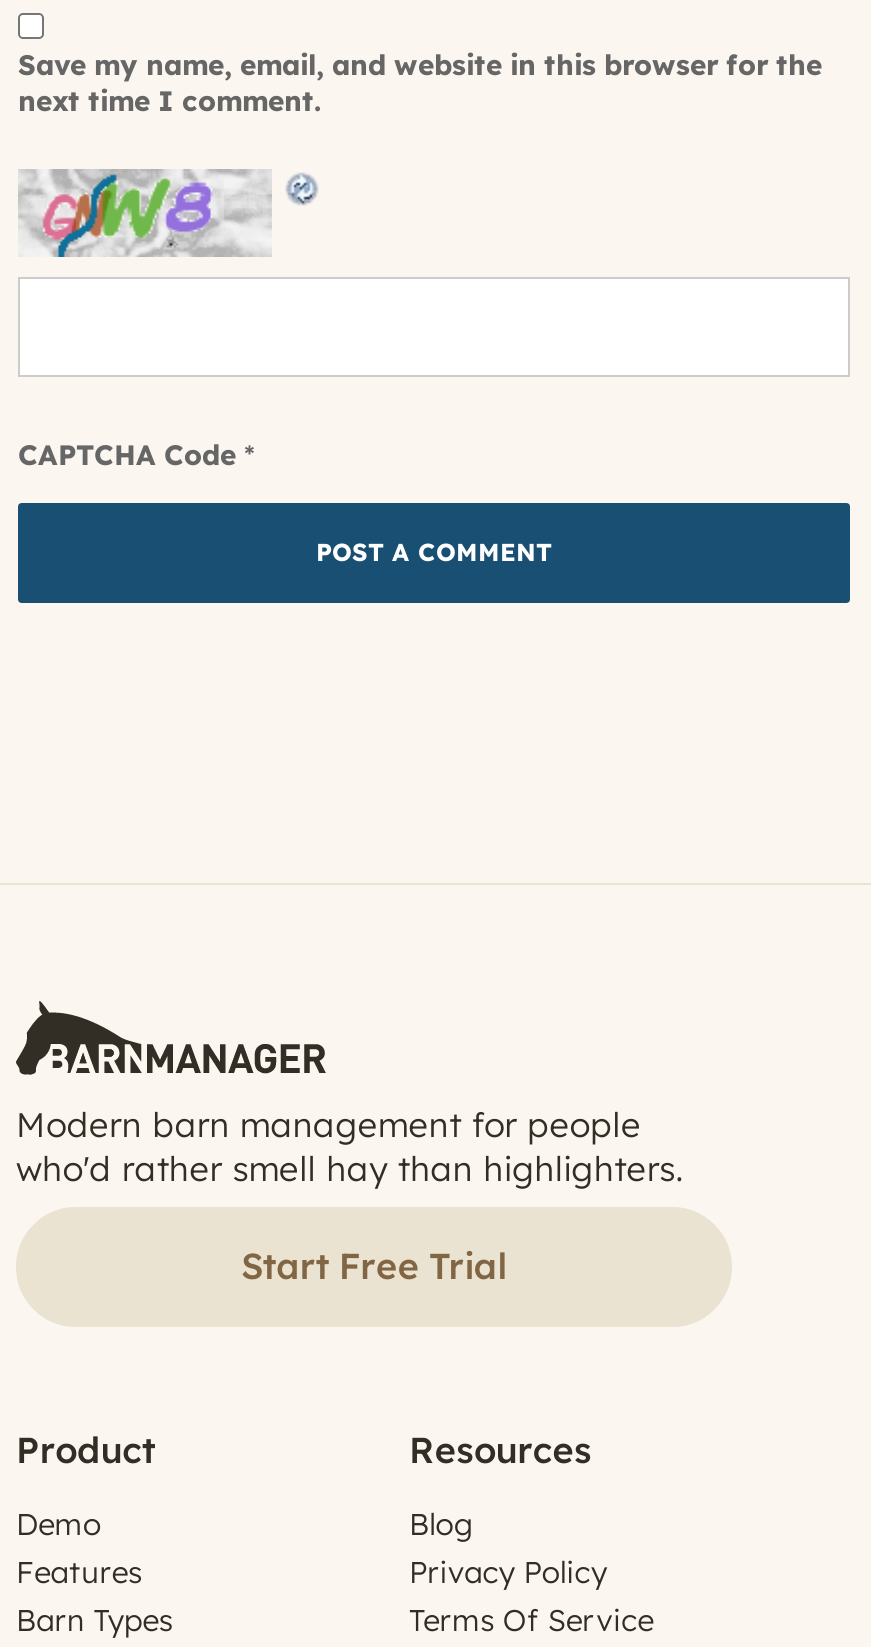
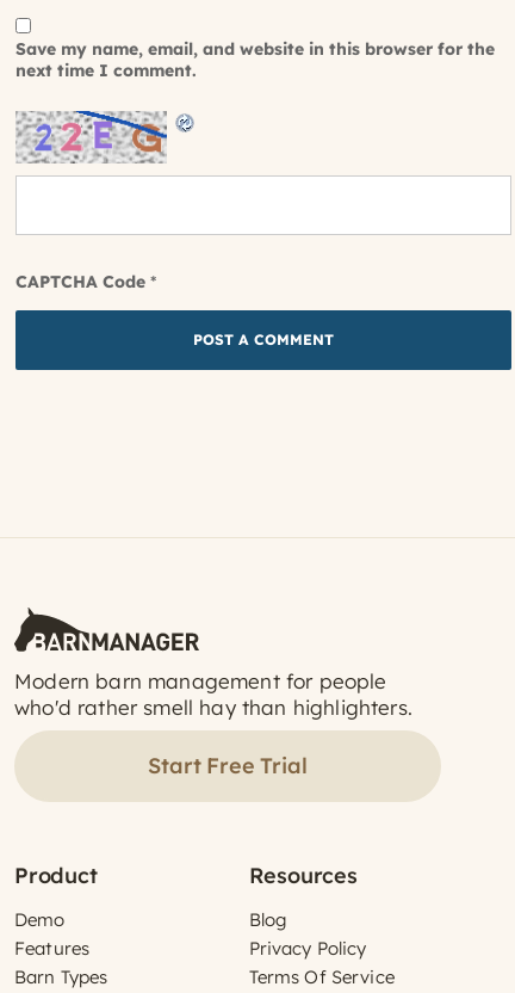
- [image]
+ [image]
